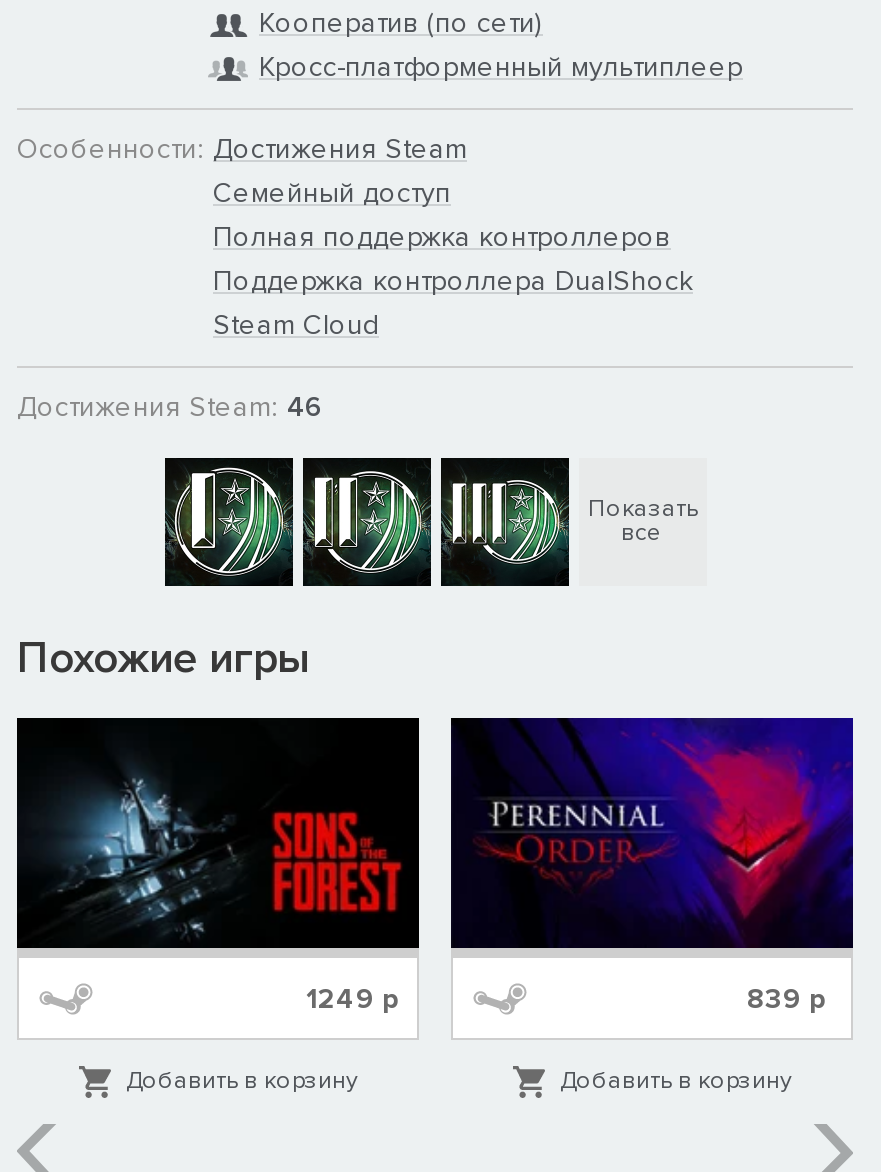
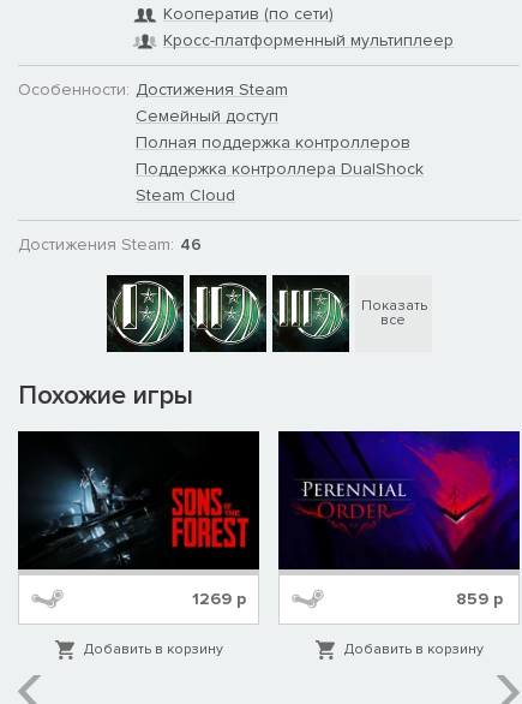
- 1249 р
+ 1269 р

- 839 р
+ 859 р
